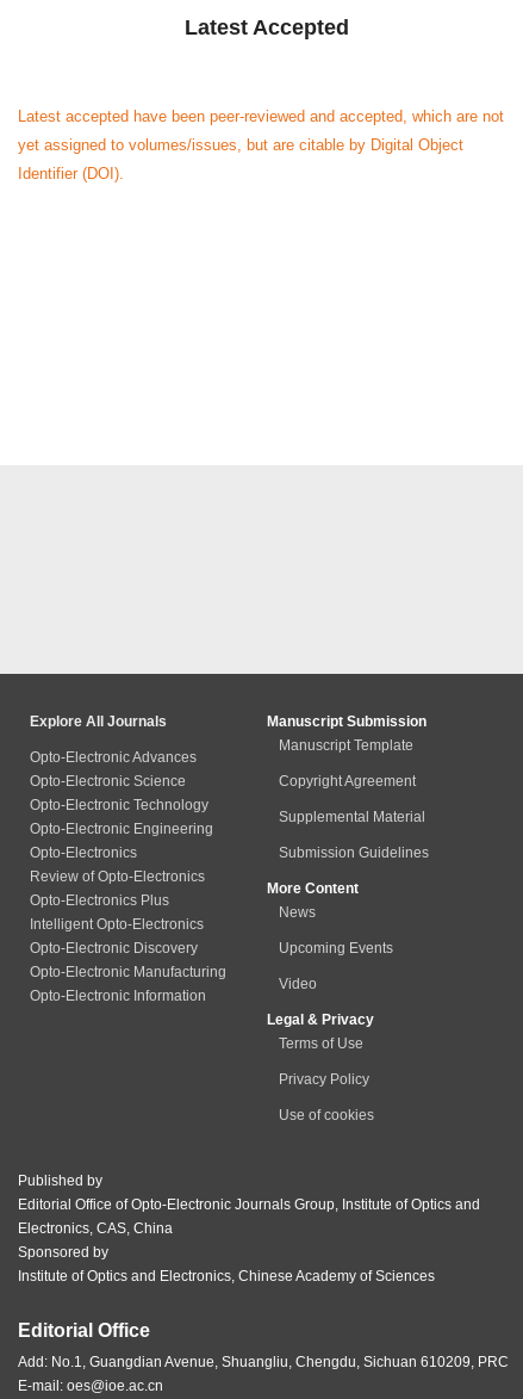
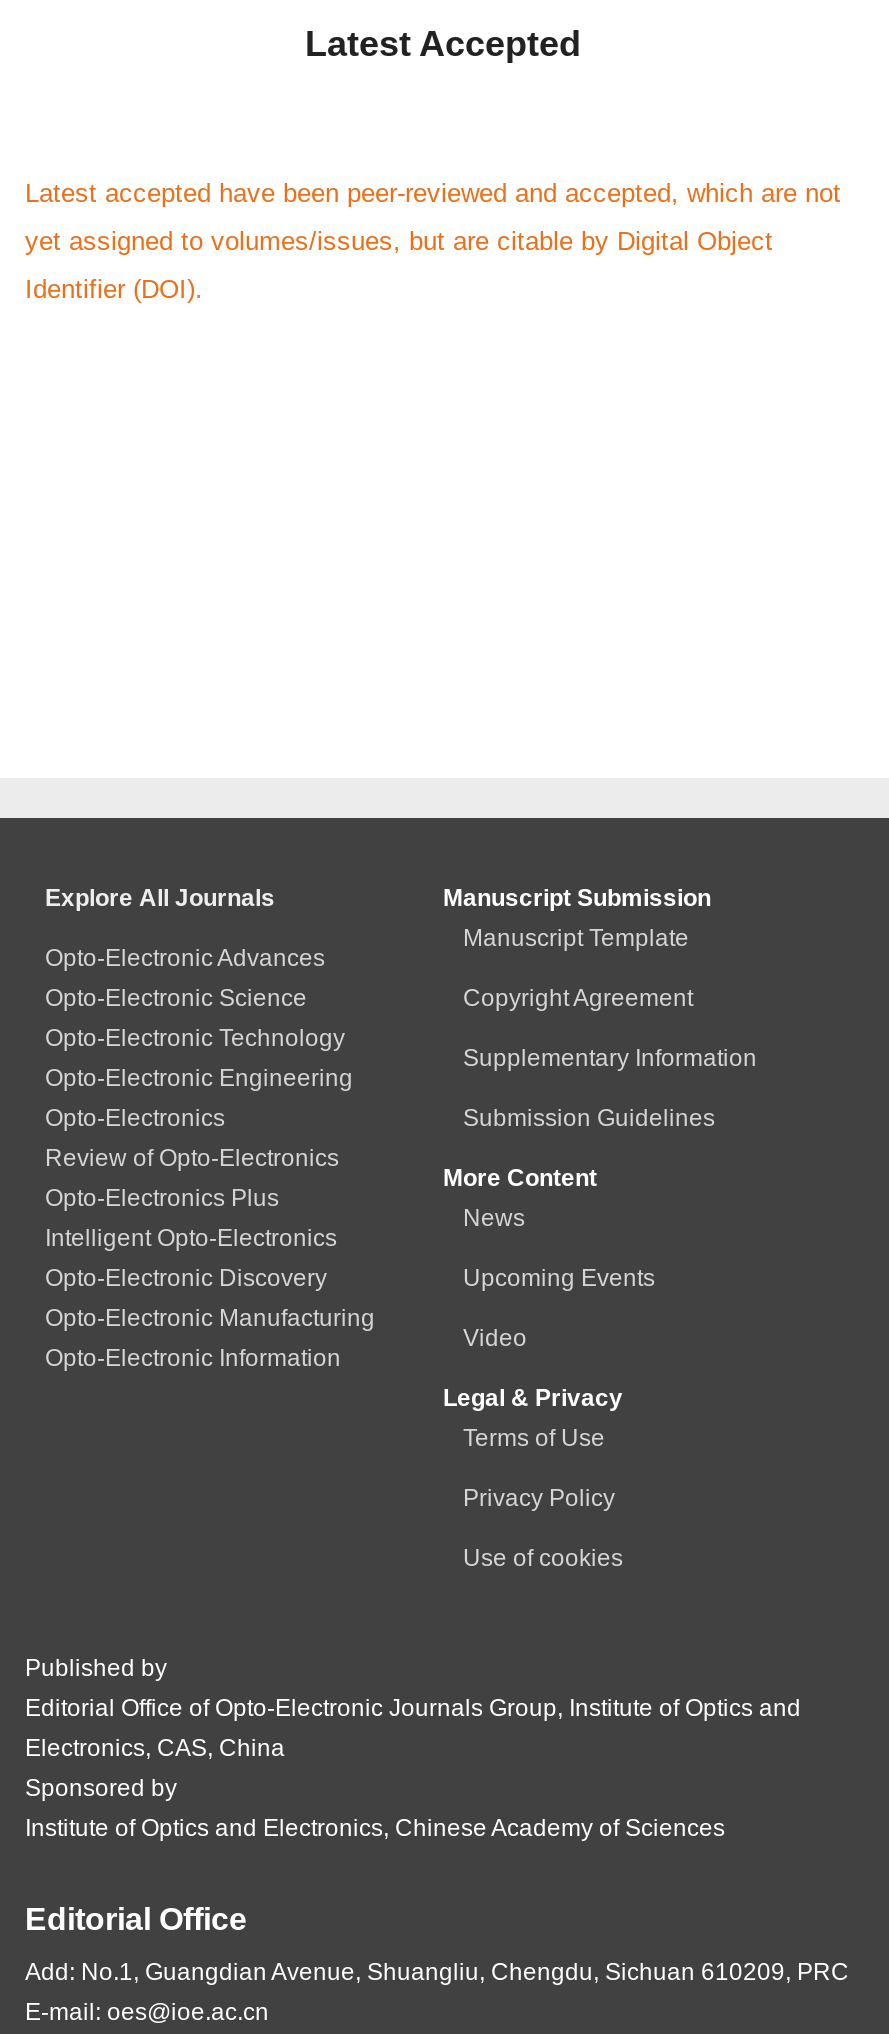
- Supplemental Material
+ Supplementary Information
